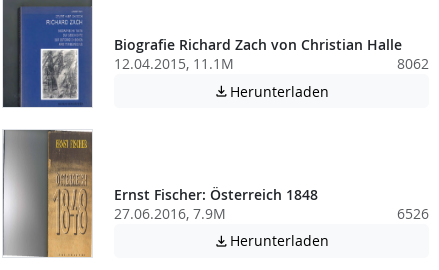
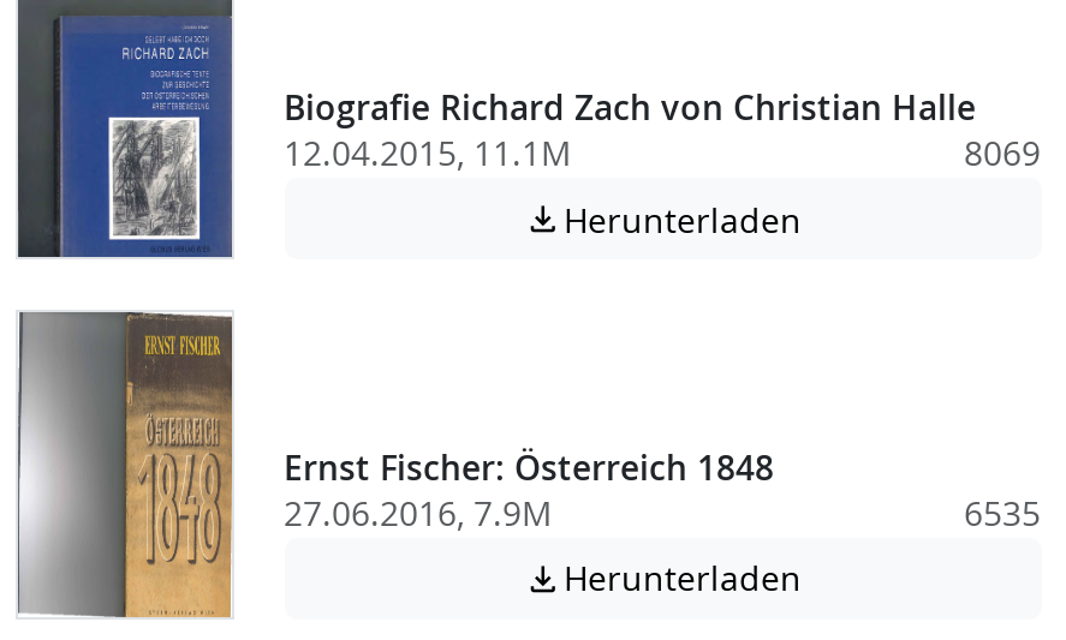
- 8062
+ 8069

- 6526
+ 6535
